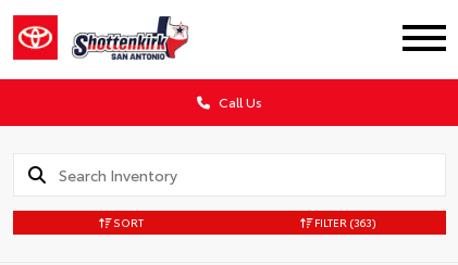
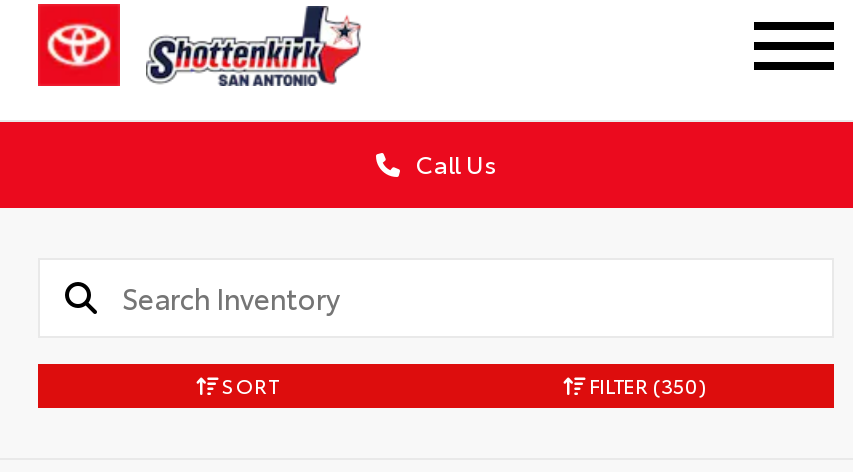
- FILTER (363)
+ FILTER (350)
